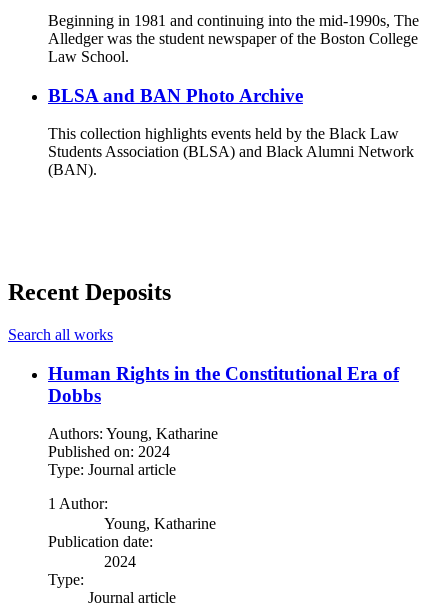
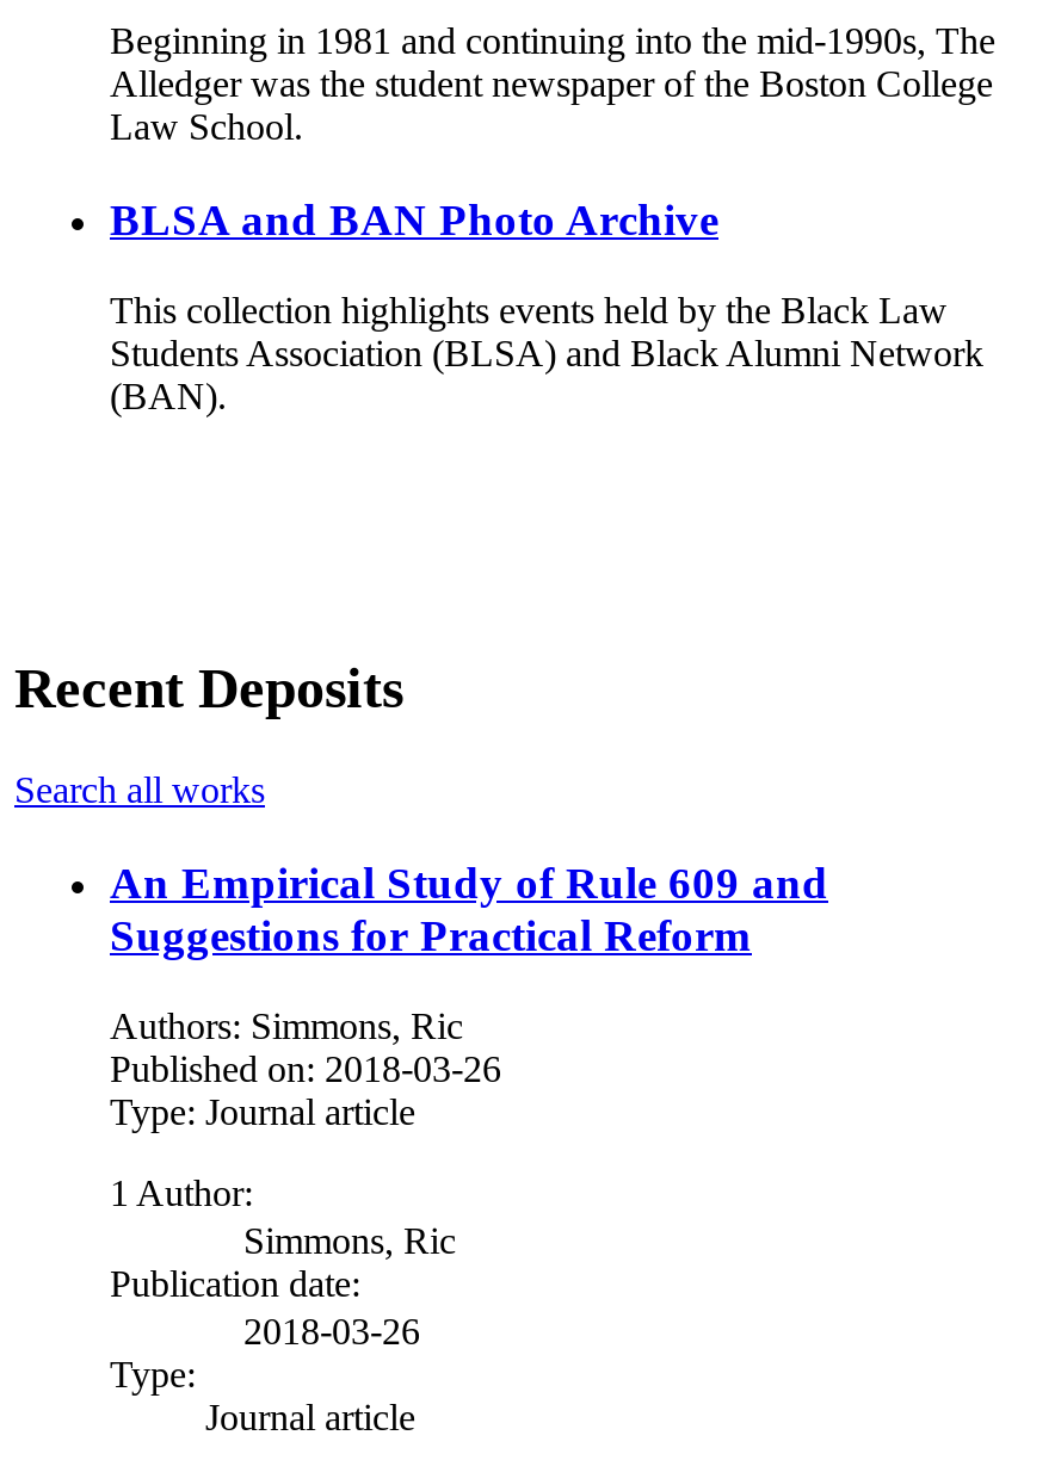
- Human Rights in the Constitutional Era of
- Dobbs
+ An Empirical Study of Rule 609 and
+ Suggestions for Practical Reform

- Authors: Young, Katharine
- Published on: 2024
+ Authors: Simmons, Ric
+ Published on: 2018-03-26

- Young, Katharine
+ Simmons, Ric

- 2024
+ 2018-03-26
